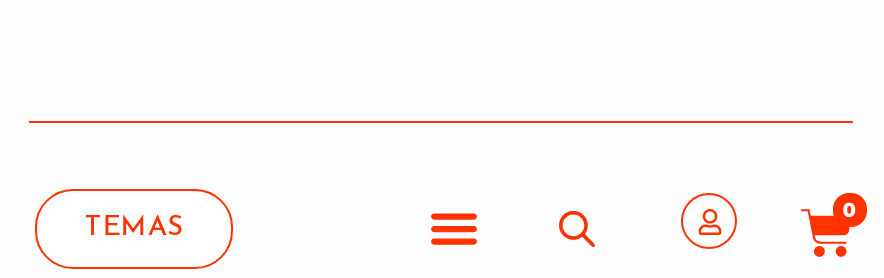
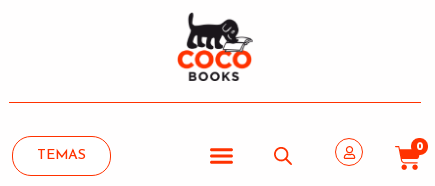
+ [image]
